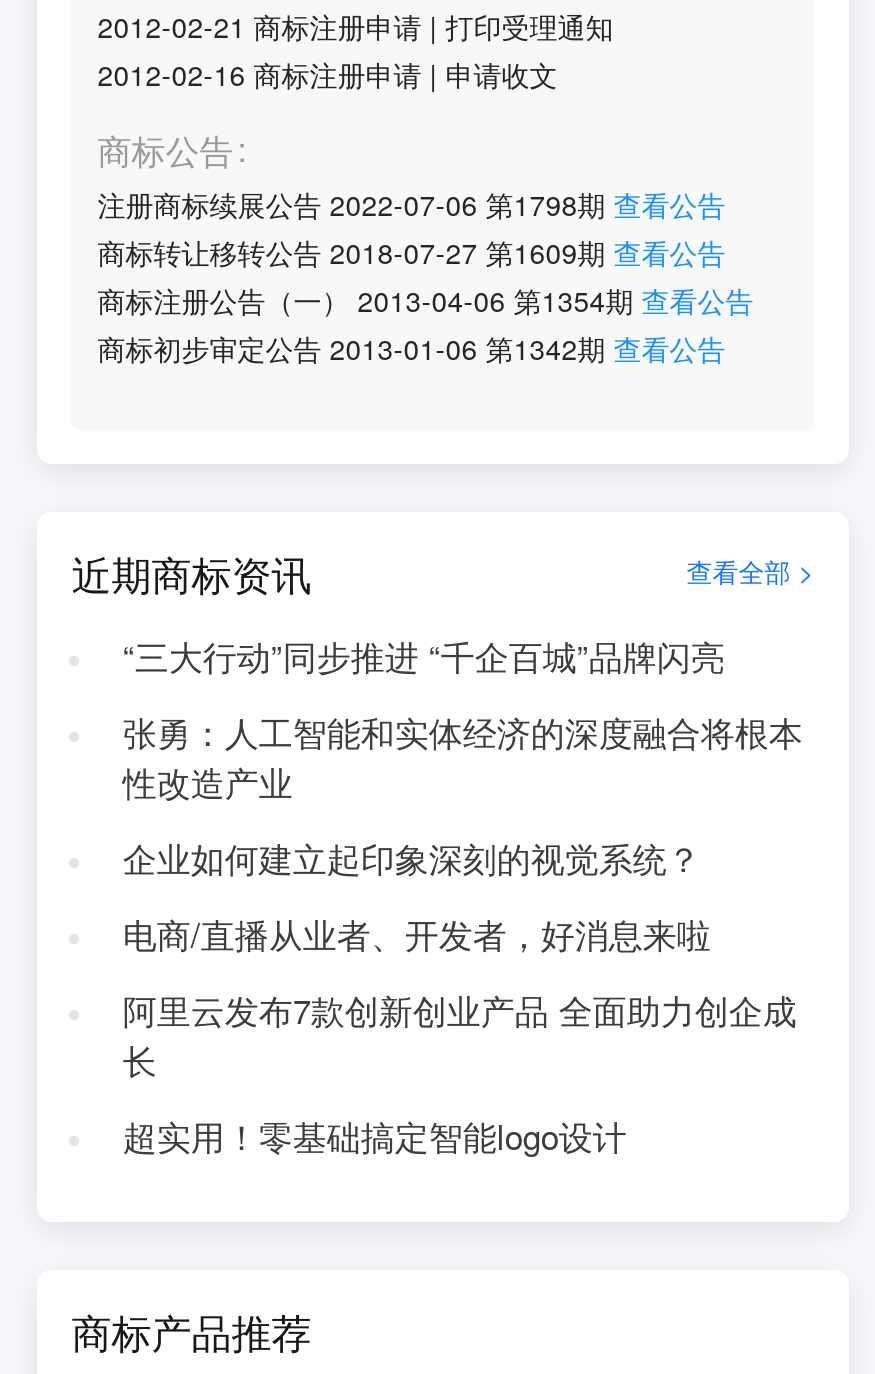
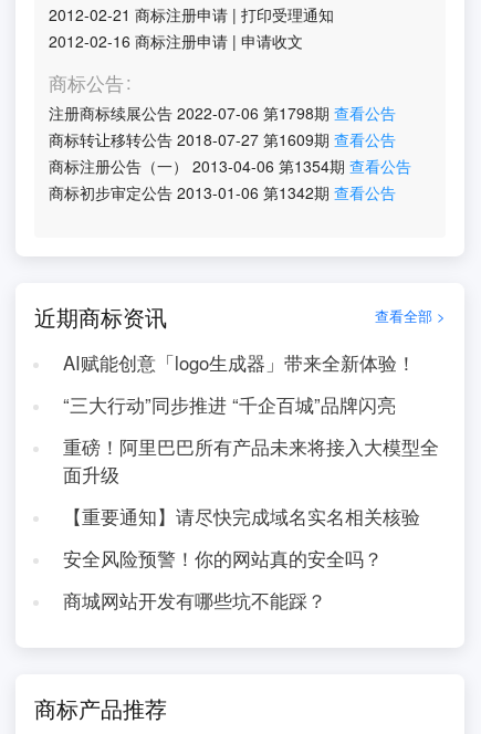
+ AI赋能创意「logo生成器」带来全新体验！

moved down: “三大行动”同步推进 “千企百城”品牌闪亮

- 张勇：人工智能和实体经济的深度融合将根本
- 性改造产业
- 企业如何建立起印象深刻的视觉系统？
- 电商/直播从业者、开发者，好消息来啦
- 阿里云发布7款创新创业产品 全面助力创企成
- 长
- 超实用！零基础搞定智能logo设计
+ 重磅！阿里巴巴所有产品未来将接入大模型全
+ 面升级
+ 【重要通知】请尽快完成域名实名相关核验
+ 安全风险预警！你的网站真的安全吗？
+ 商城网站开发有哪些坑不能踩？
